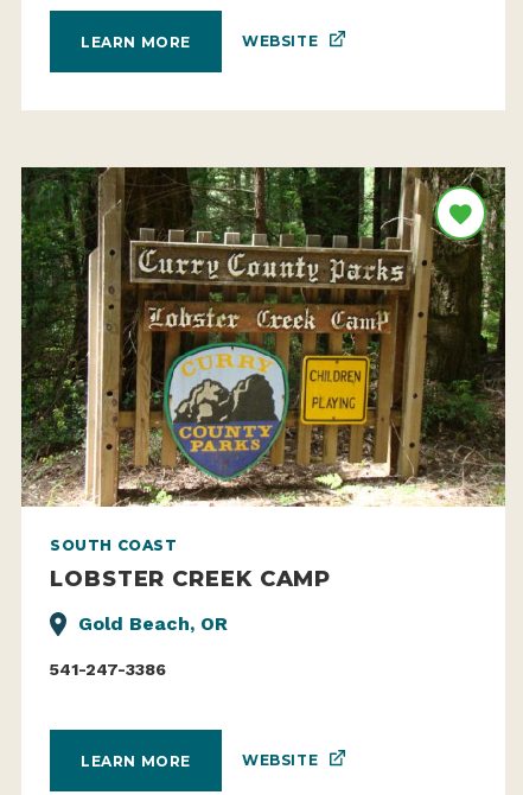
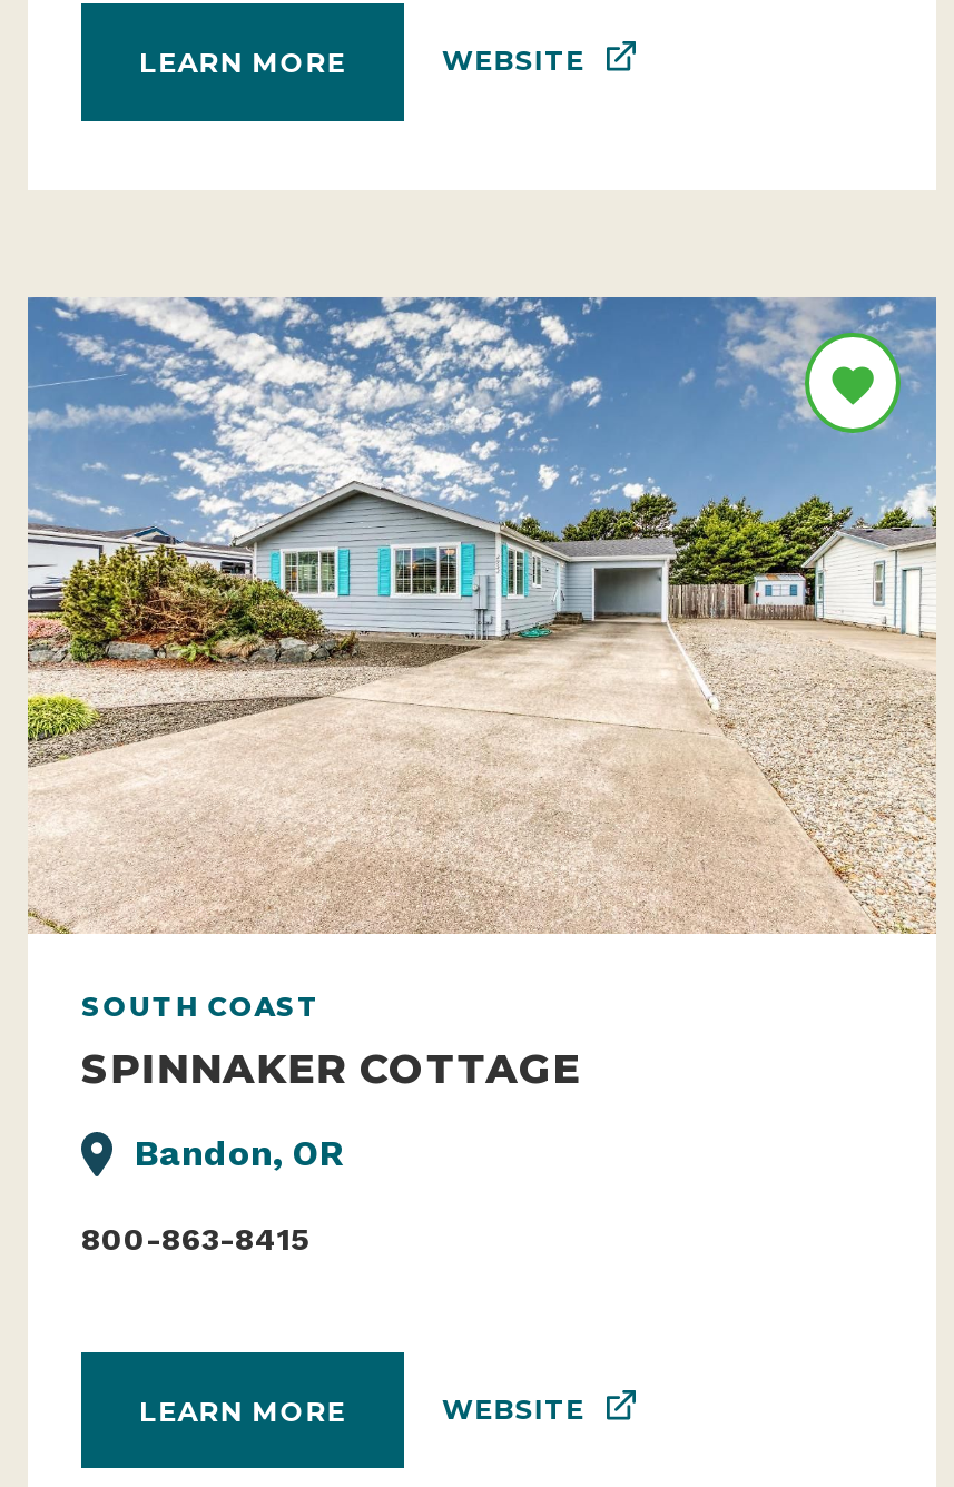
- [image]
+ [image]

- LOBSTER CREEK CAMP
+ SPINNAKER COTTAGE

- Gold Beach, OR
+ Bandon, OR

- 541-247-3386
+ 800-863-8415
